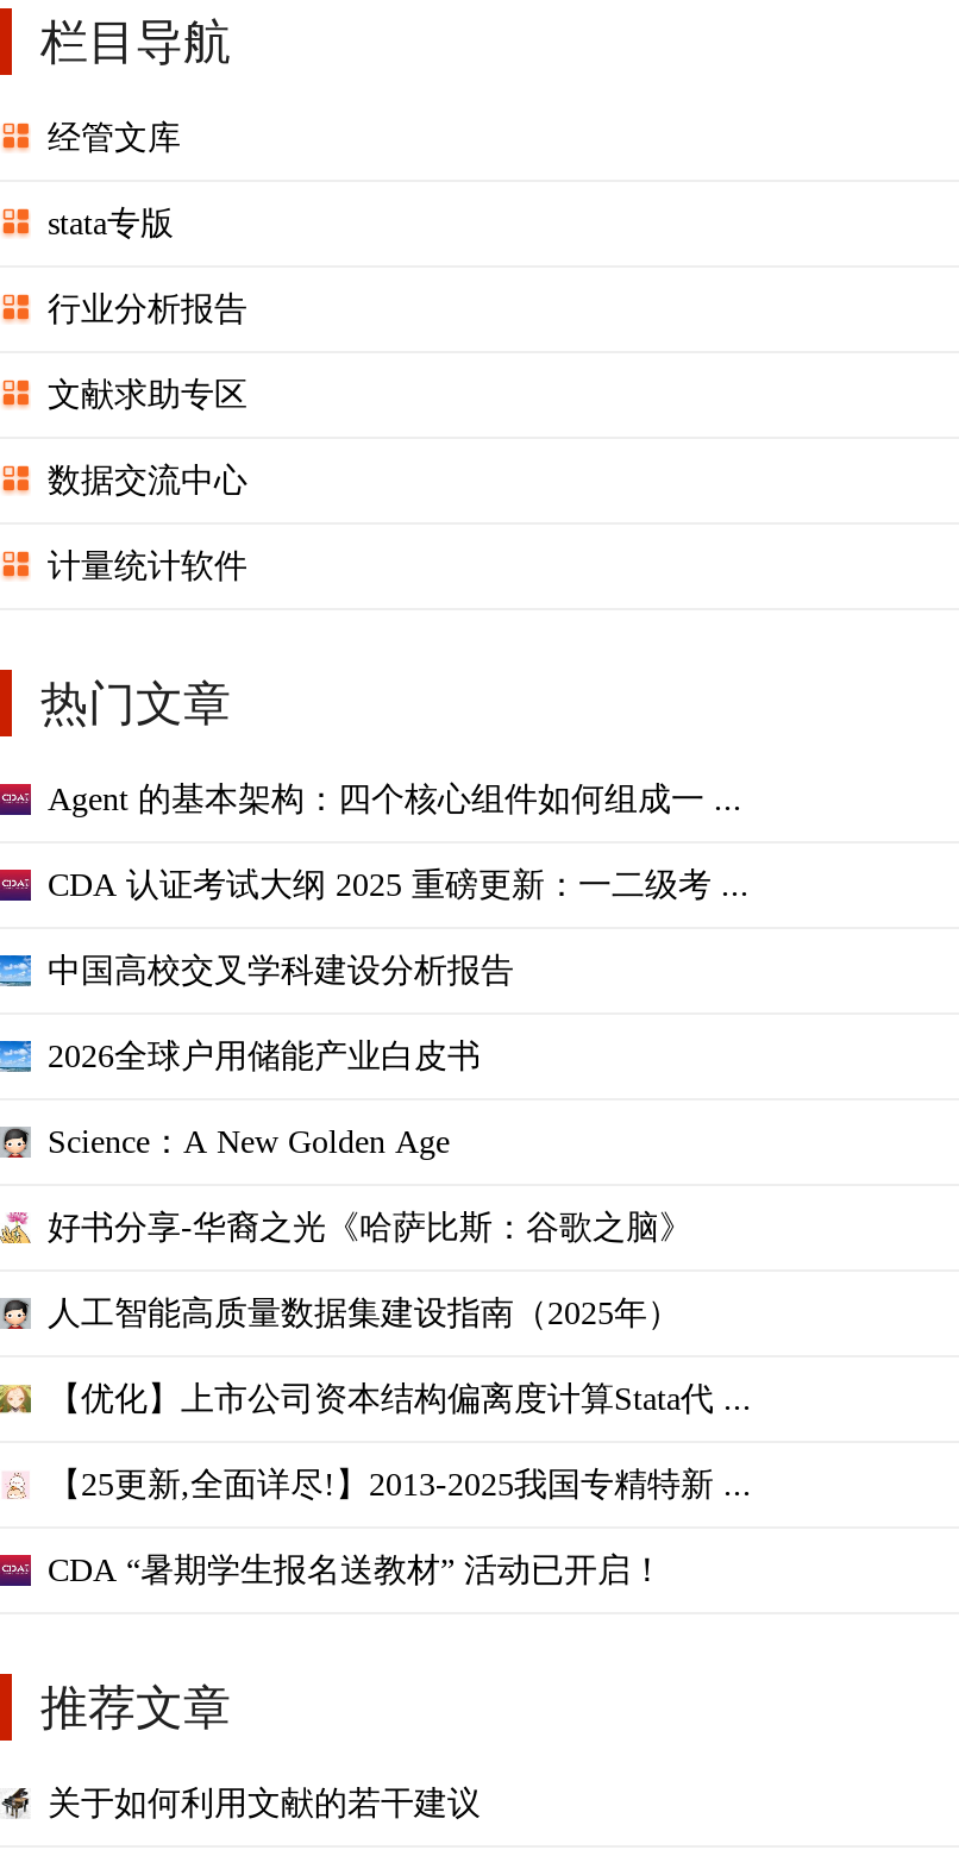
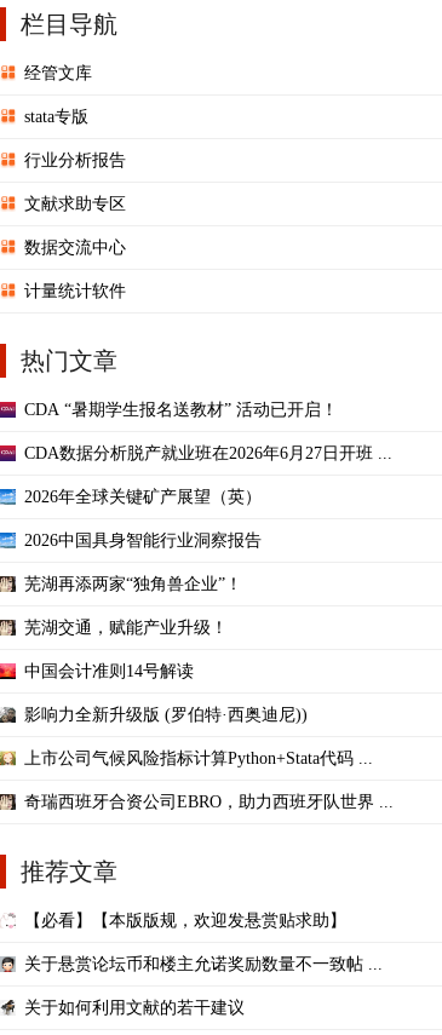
- Agent 的基本架构：四个核心组件如何组成一 ...
- CDA 认证考试大纲 2025 重磅更新：一二级考 ...
- 中国高校交叉学科建设分析报告
- 2026全球户用储能产业白皮书
- Science：A New Golden Age
- 好书分享-华裔之光《哈萨比斯：谷歌之脑》
- 人工智能高质量数据集建设指南（2025年）
- 【优化】上市公司资本结构偏离度计算Stata代 ...
- 【25更新,全面详尽!】2013-2025我国专精特新 ...

moved up: CDA “暑期学生报名送教材” 活动已开启！

+ CDA数据分析脱产就业班在2026年6月27日开班 ...
+ 2026年全球关键矿产展望（英）
+ 2026中国具身智能行业洞察报告
+ 芜湖再添两家“独角兽企业”！
+ 芜湖交通，赋能产业升级！
+ 中国会计准则14号解读
+ 影响力全新升级版 (罗伯特·西奥迪尼))
+ 上市公司气候风险指标计算Python+Stata代码 ...
+ 奇瑞西班牙合资公司EBRO，助力西班牙队世界 ...

+ 【必看】【本版版规，欢迎发悬赏贴求助】
+ 关于悬赏论坛币和楼主允诺奖励数量不一致帖 ...
